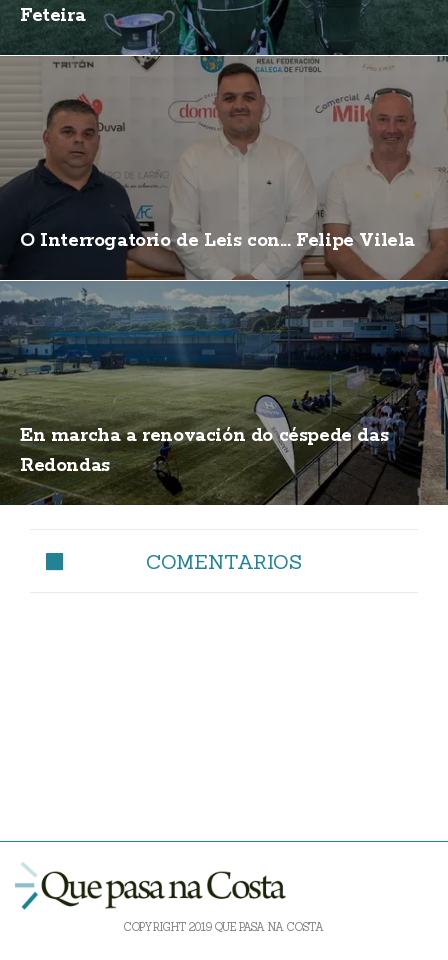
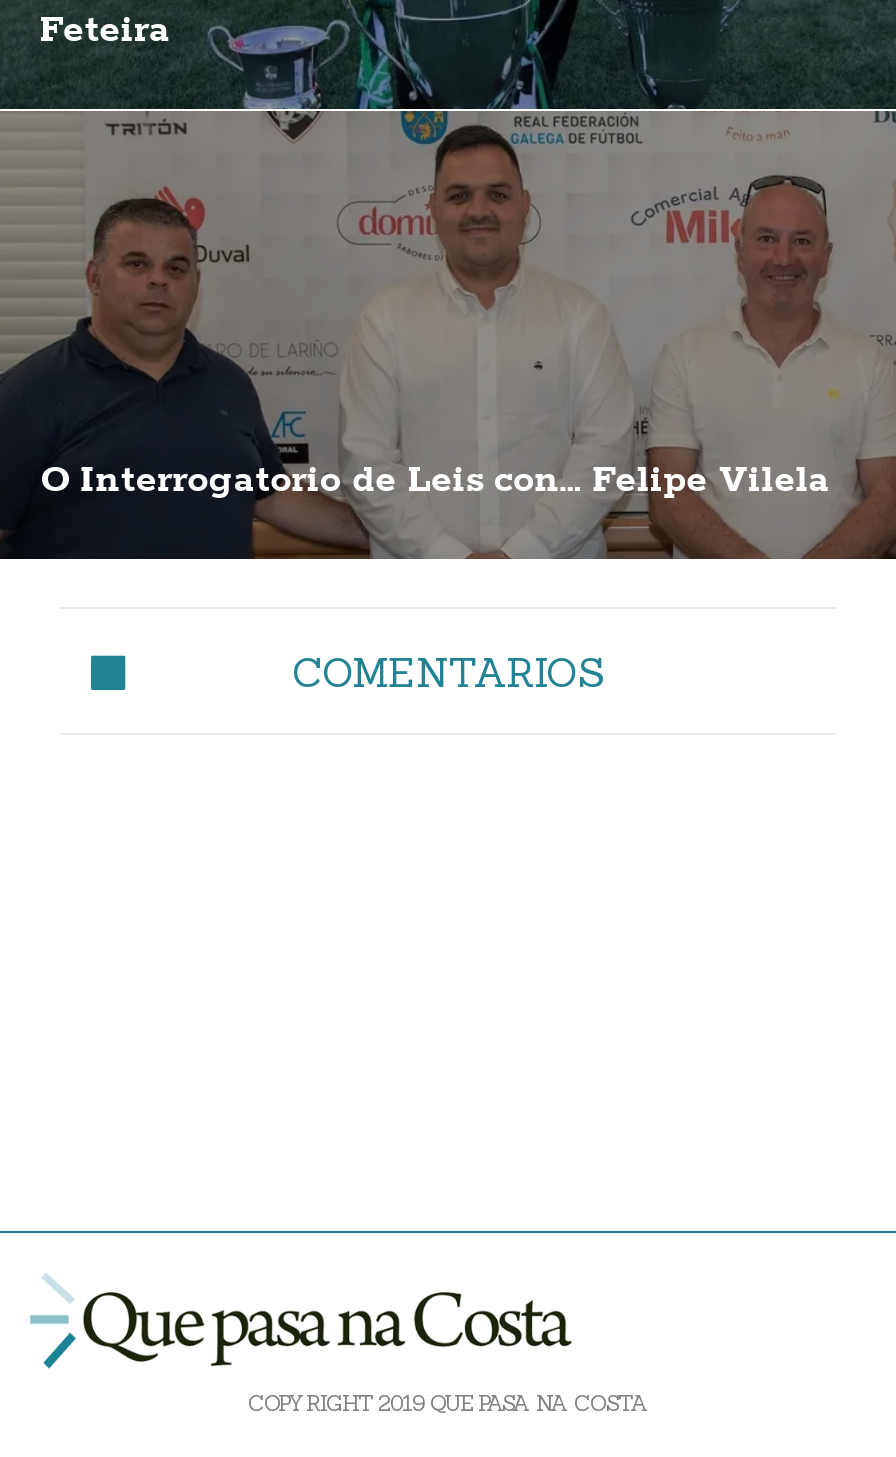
- [image]
- En marcha a renovación do céspede das
- Redondas
